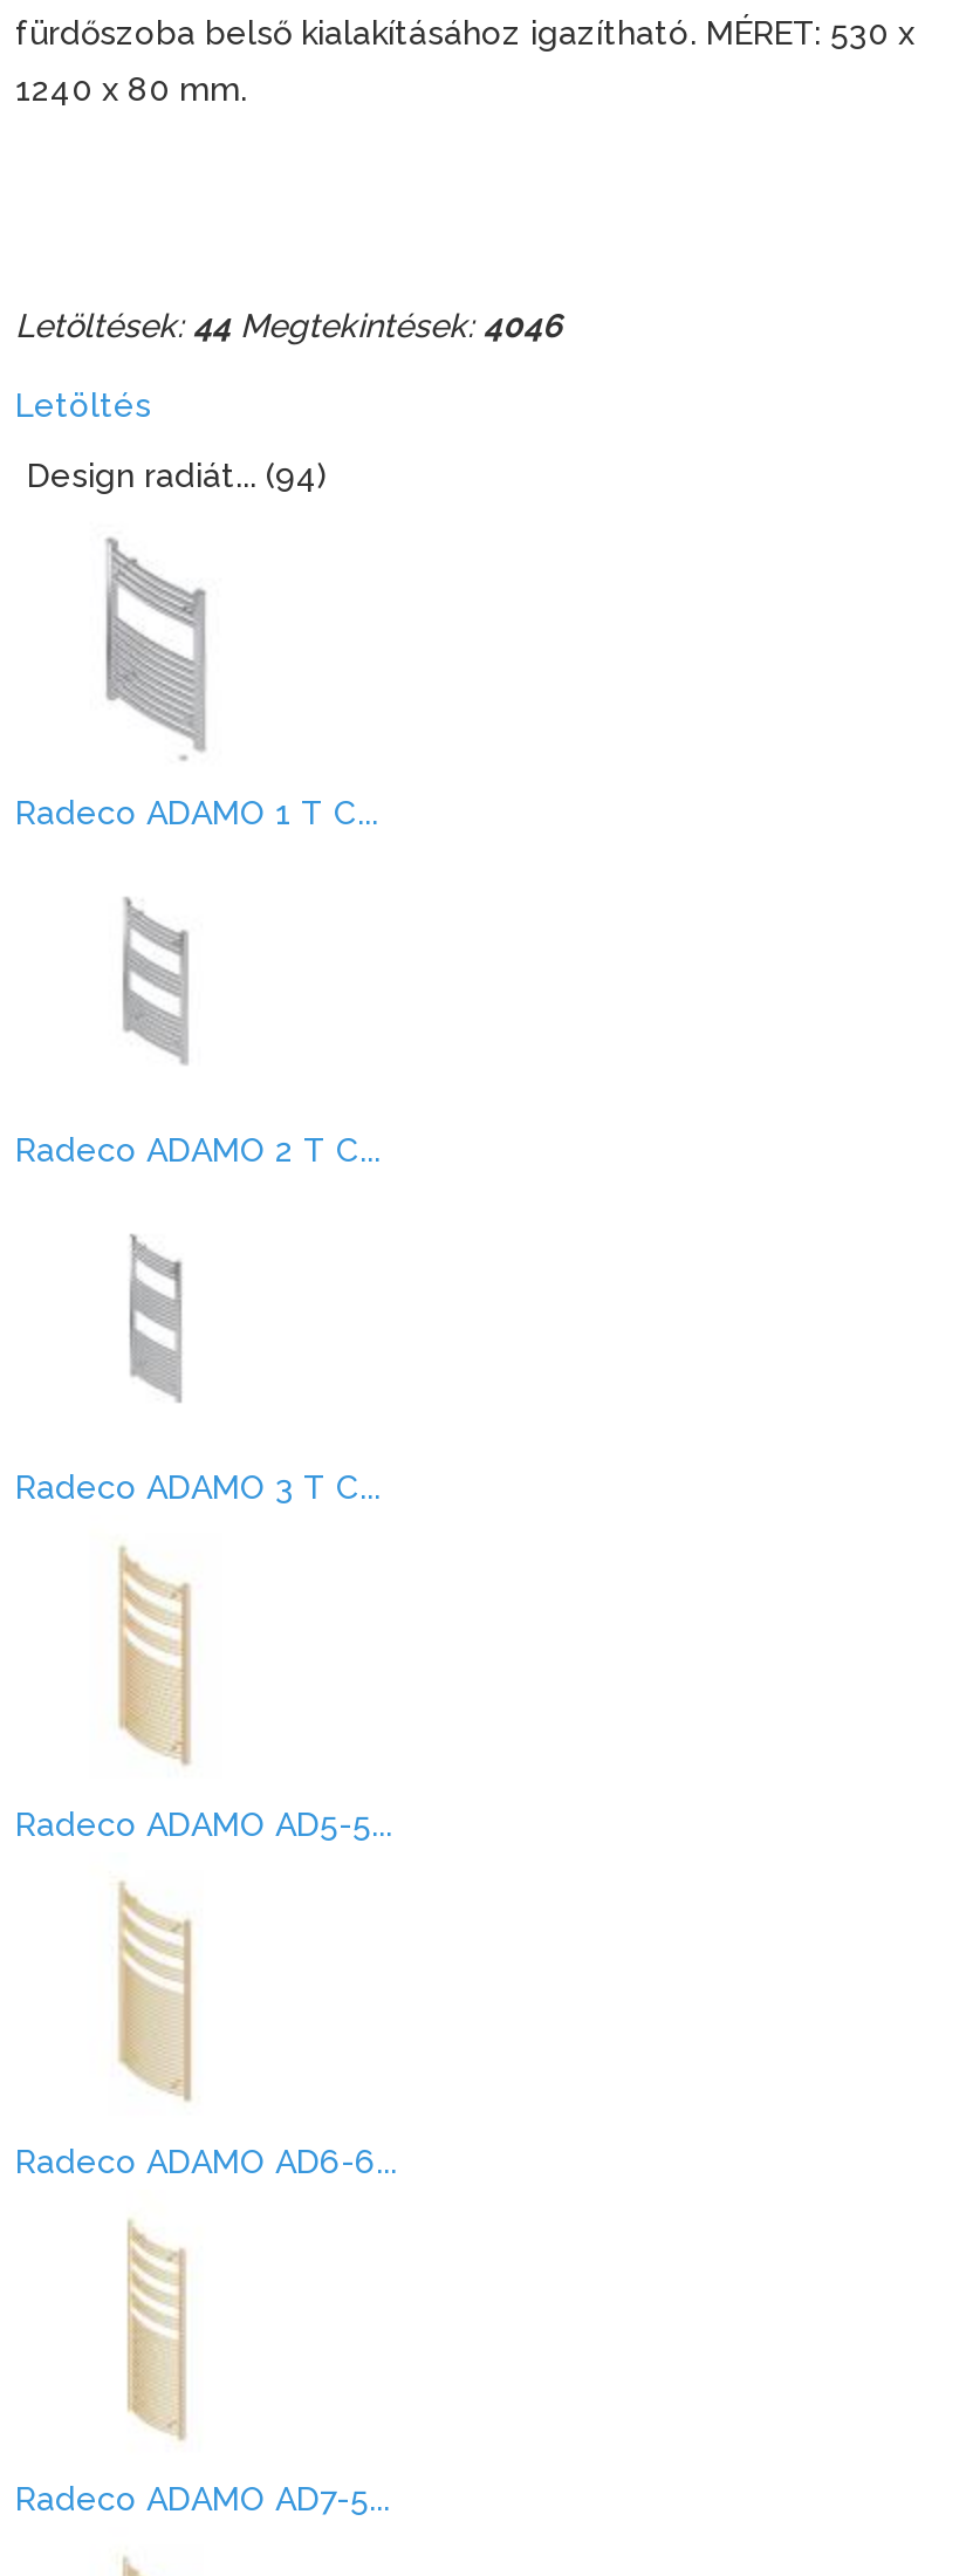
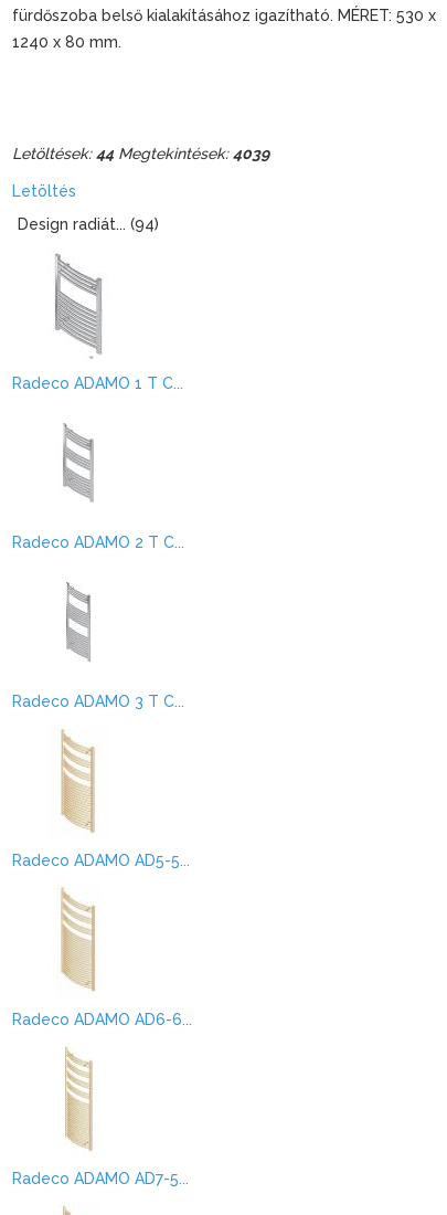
- Letöltések: 44 Megtekintések: 4046
+ Letöltések: 44 Megtekintések: 4039
